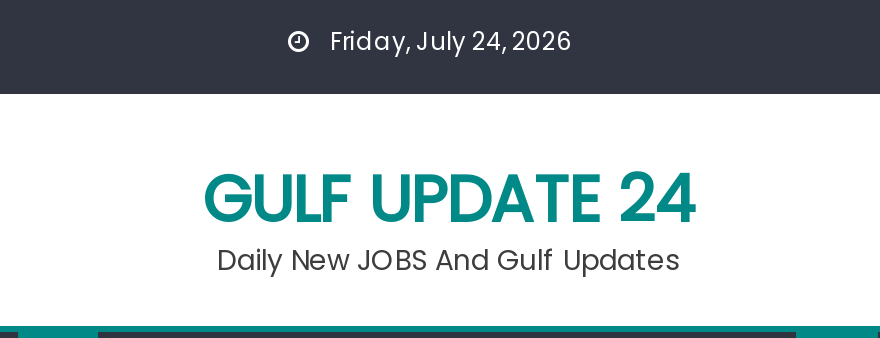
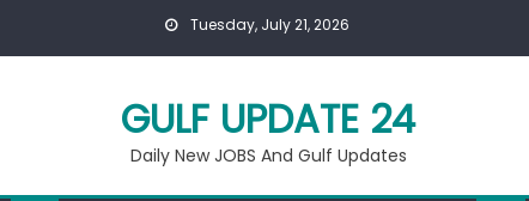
- Friday, July 24, 2026
+ Tuesday, July 21, 2026
